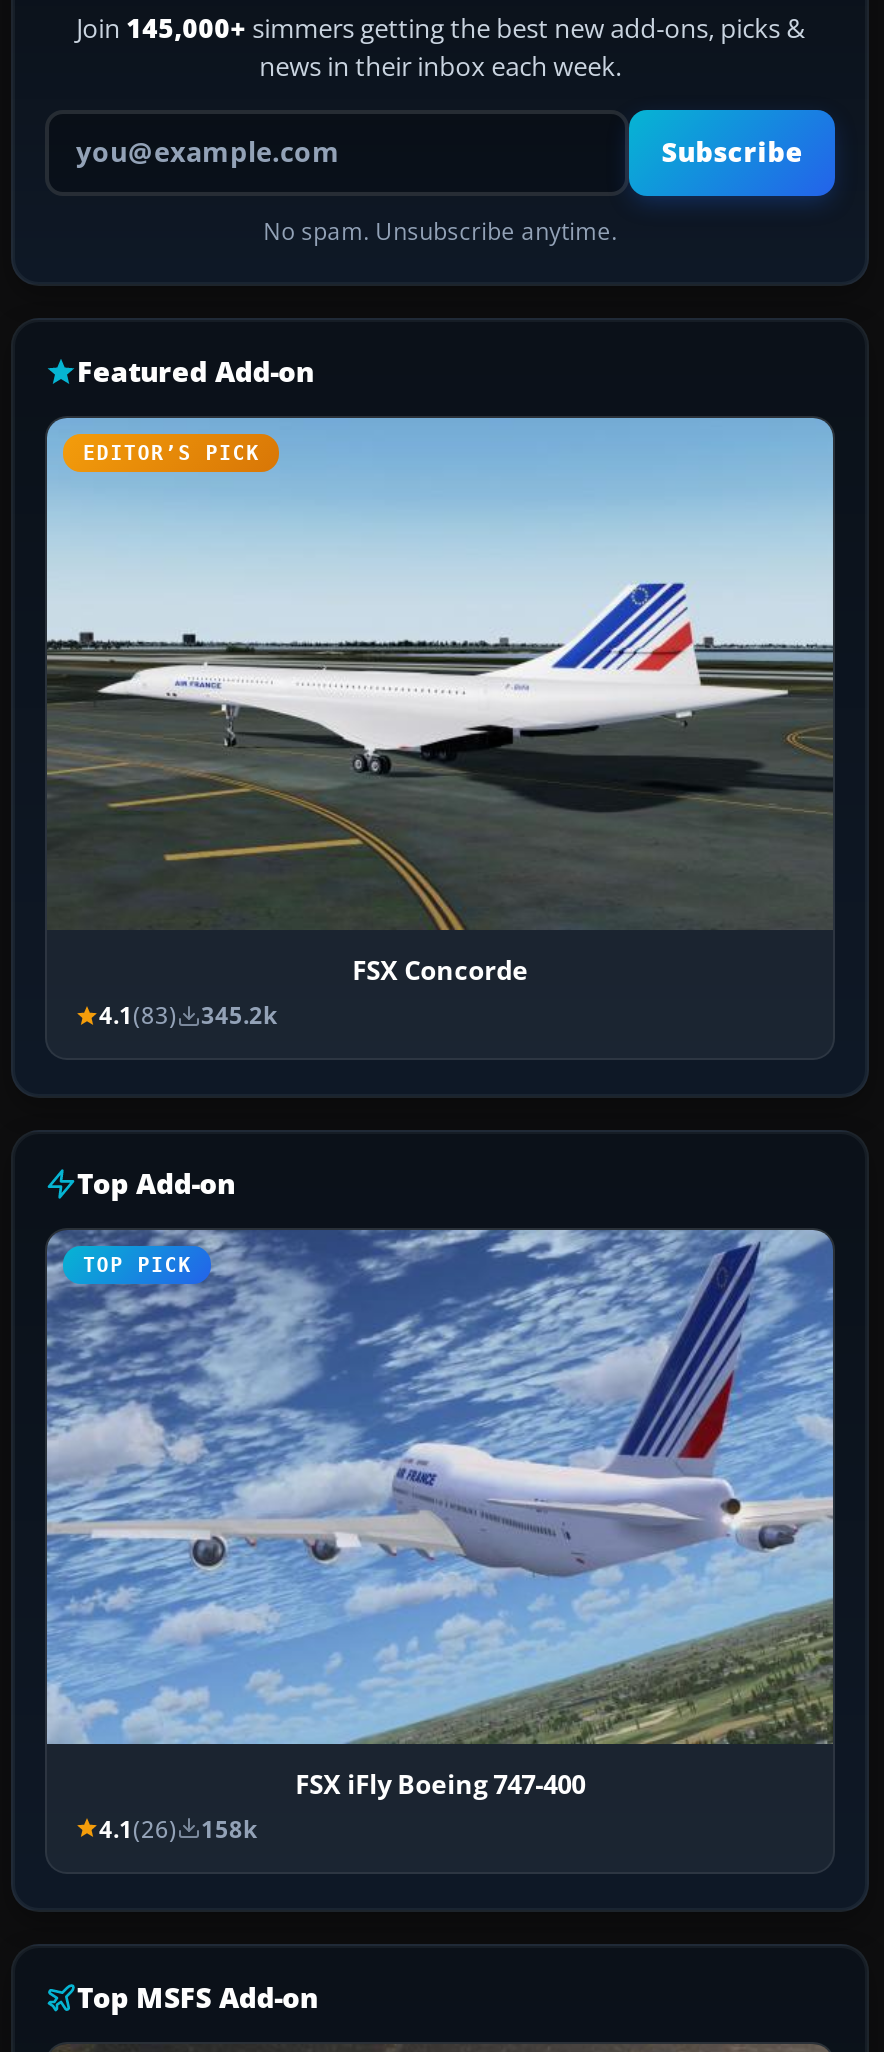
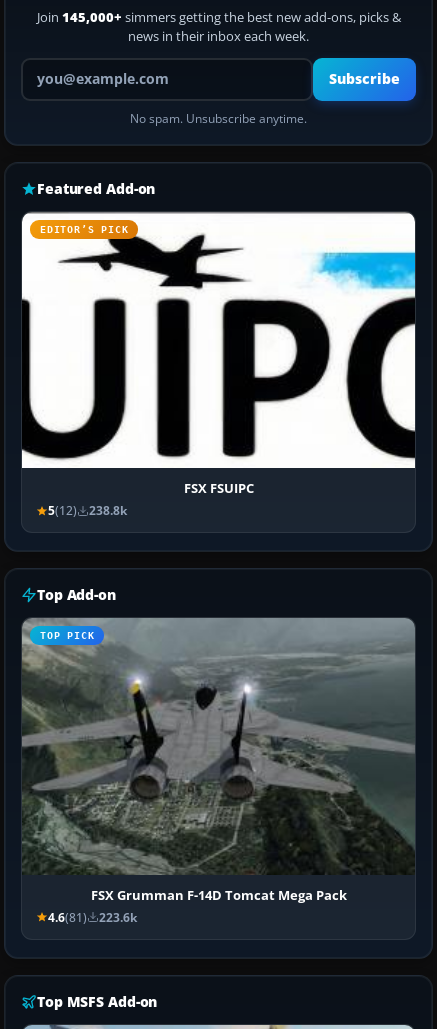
- [image]
- FSX Concorde
- 4.1(83)
- 345.2k
+ [image]
+ FSX FSUIPC
+ 5(12)
+ 238.8k

- [image]
- FSX iFly Boeing 747-400
- 4.1(26)
- 158k
+ [image]
+ FSX Grumman F-14D Tomcat Mega Pack
+ 4.6(81)
+ 223.6k
